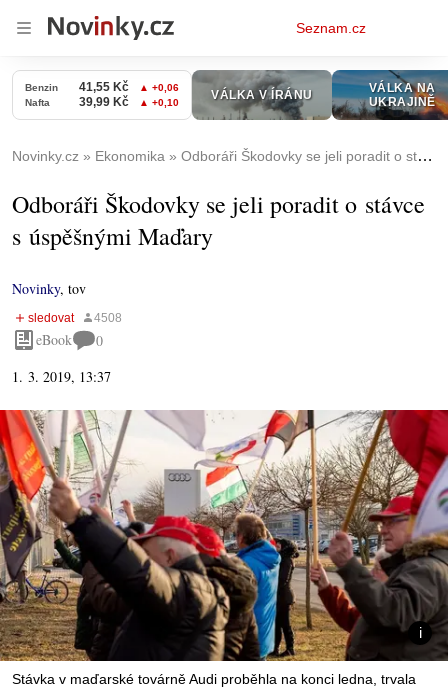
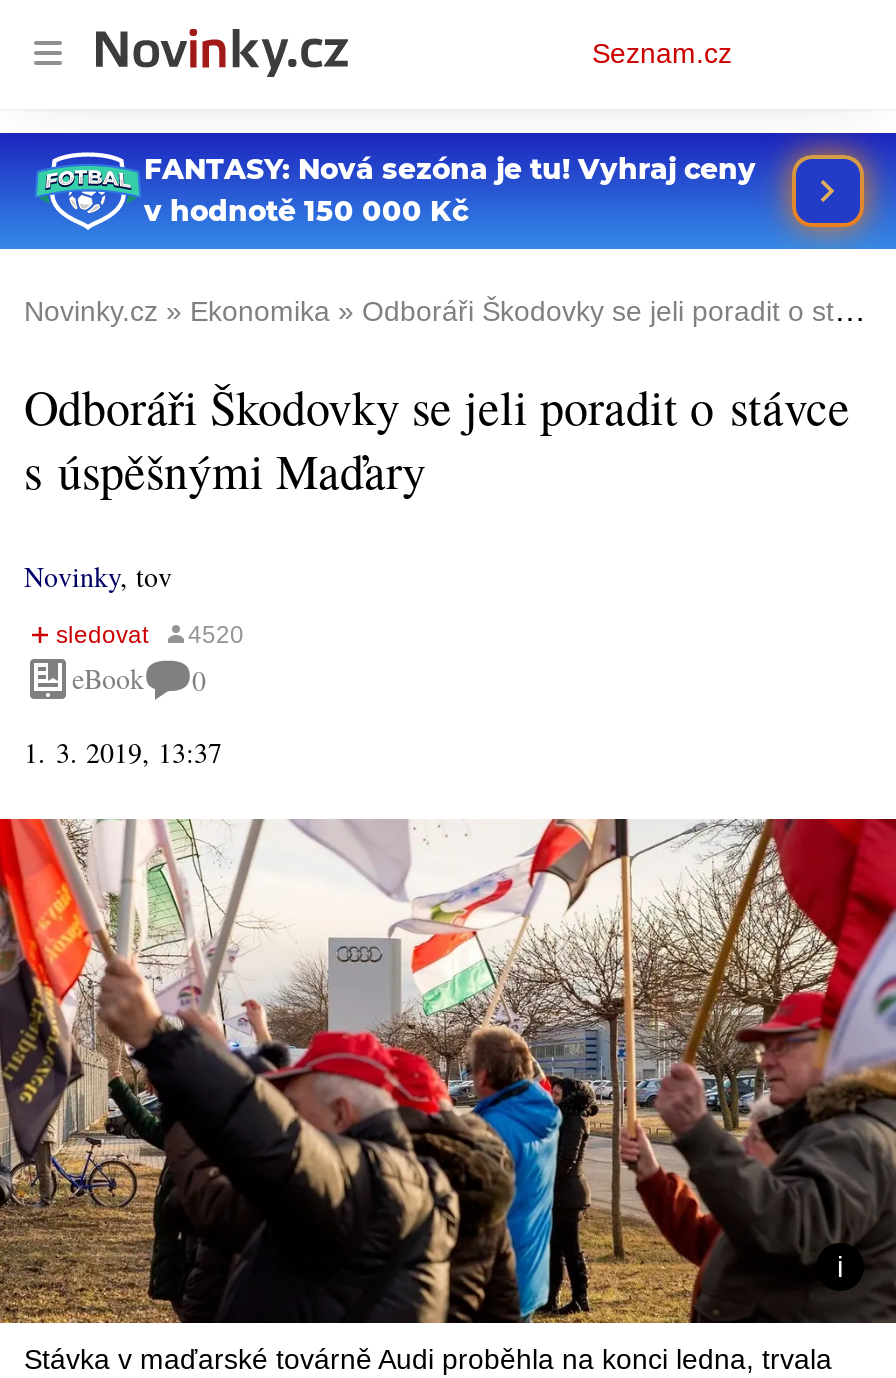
- [image]
+ [image]
